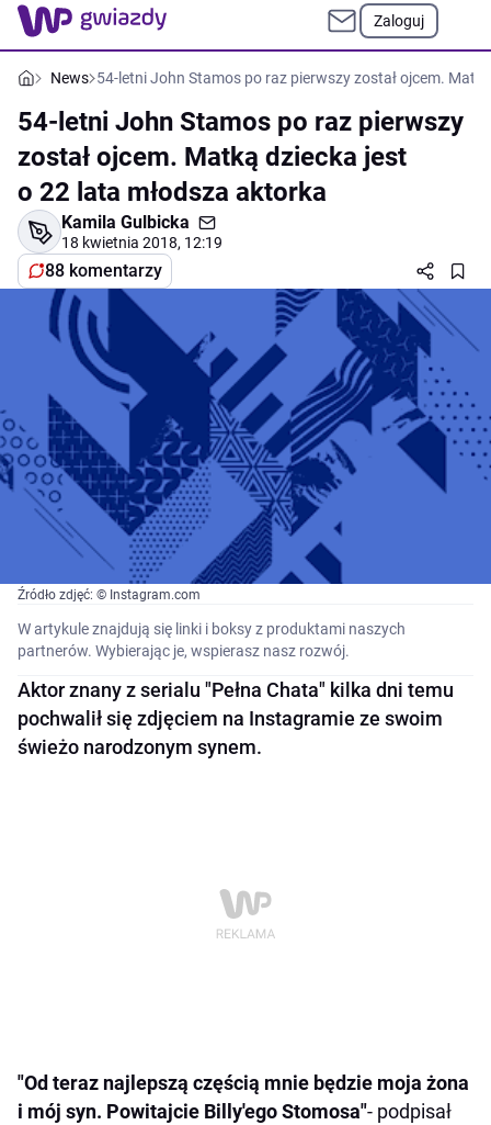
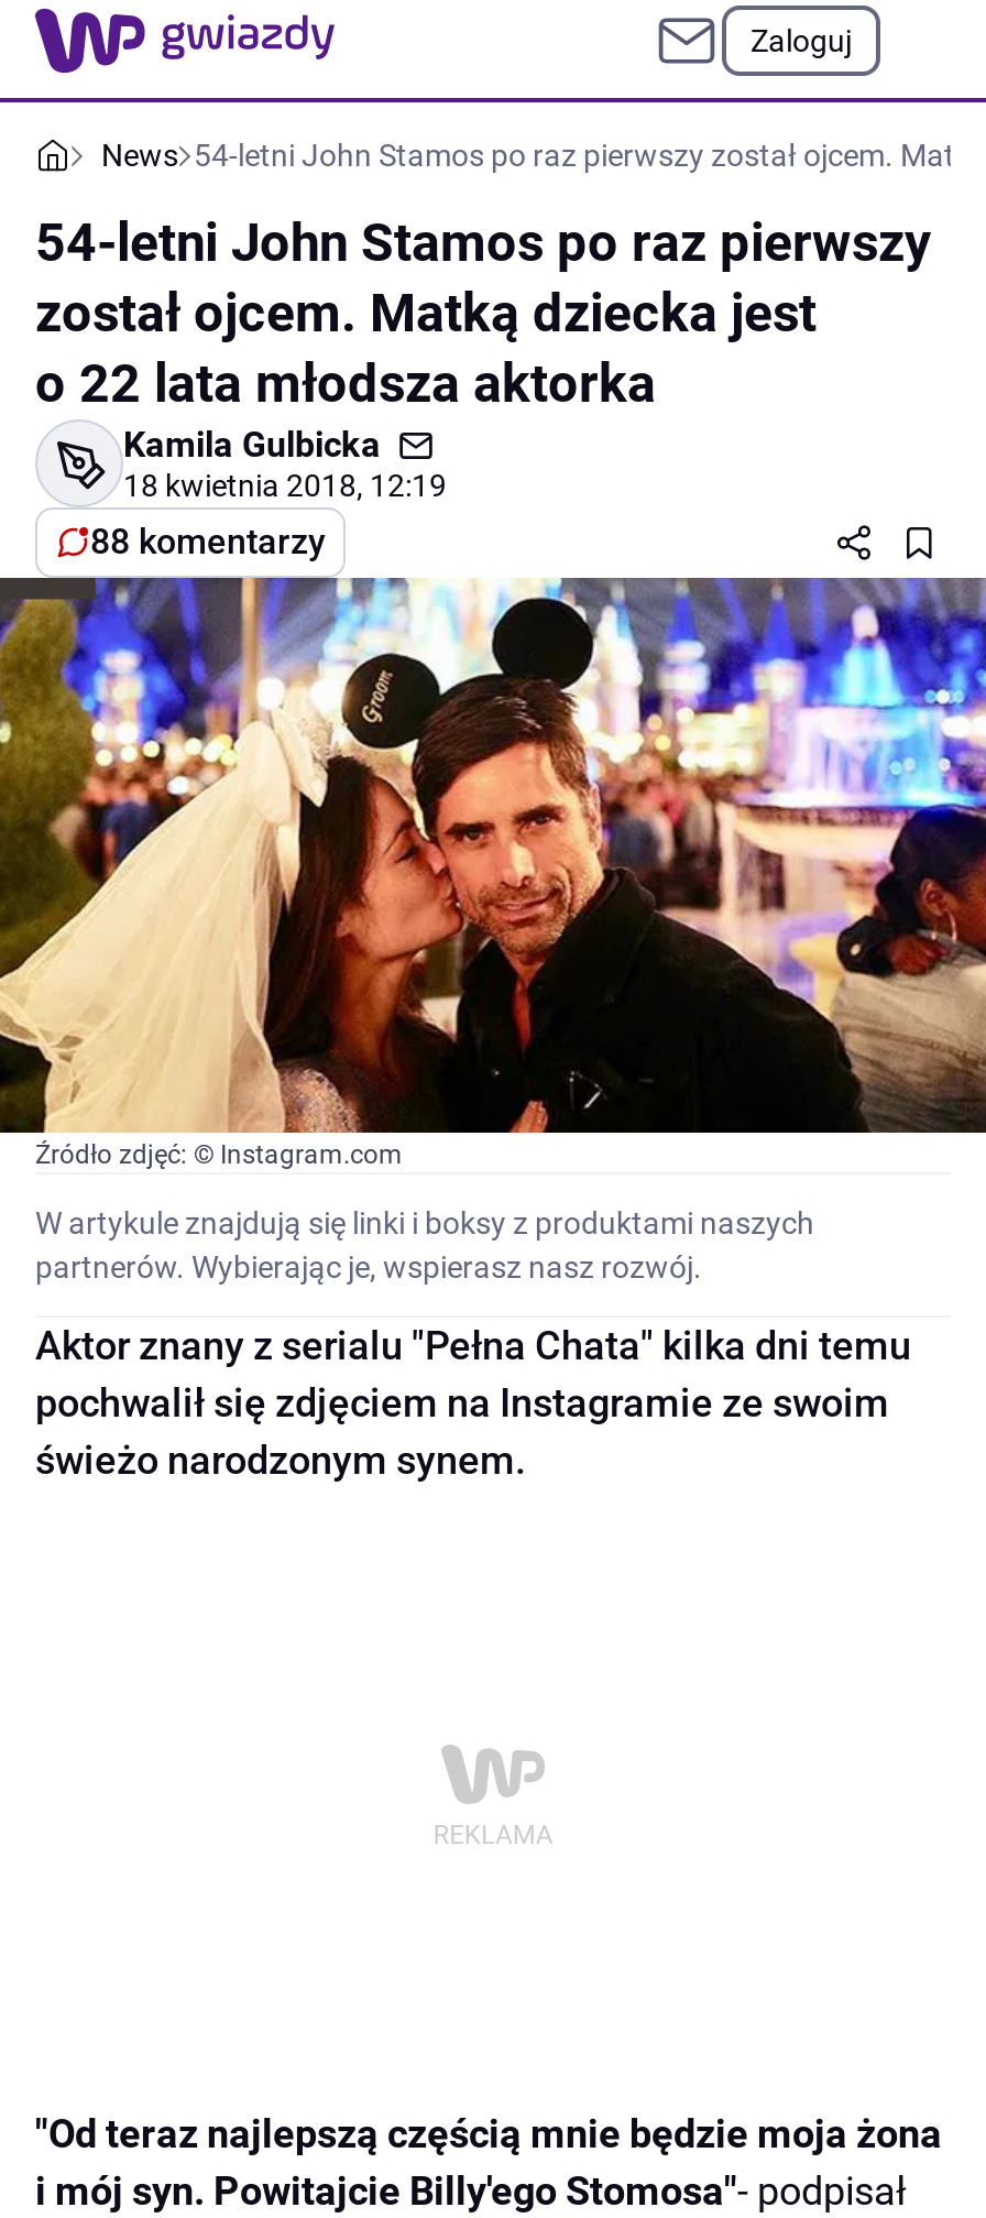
- [image]
+ [image]
